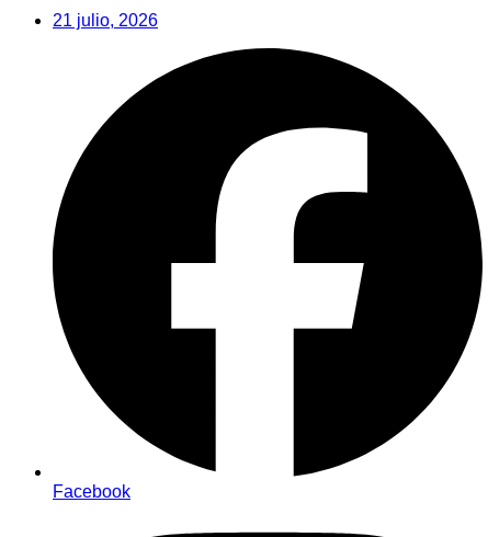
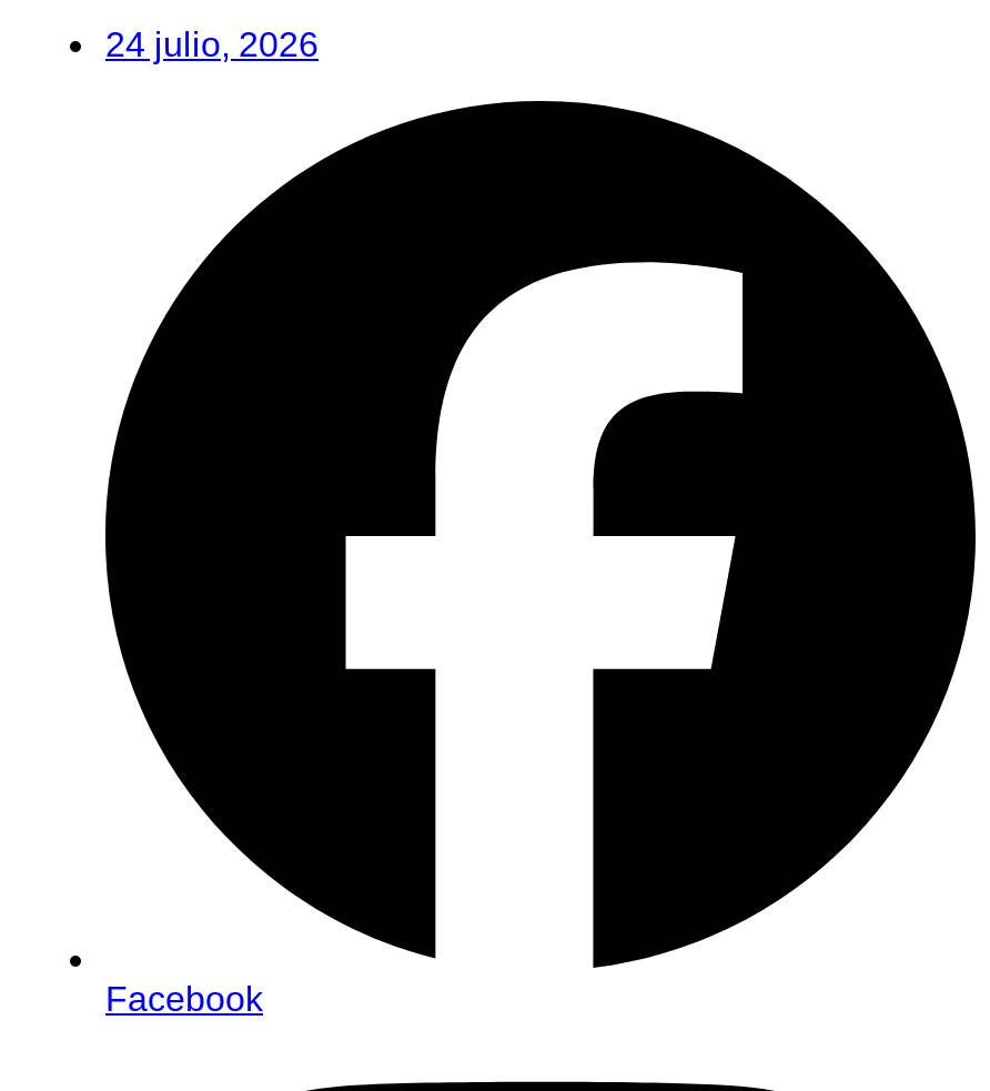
- 21 julio, 2026
+ 24 julio, 2026
